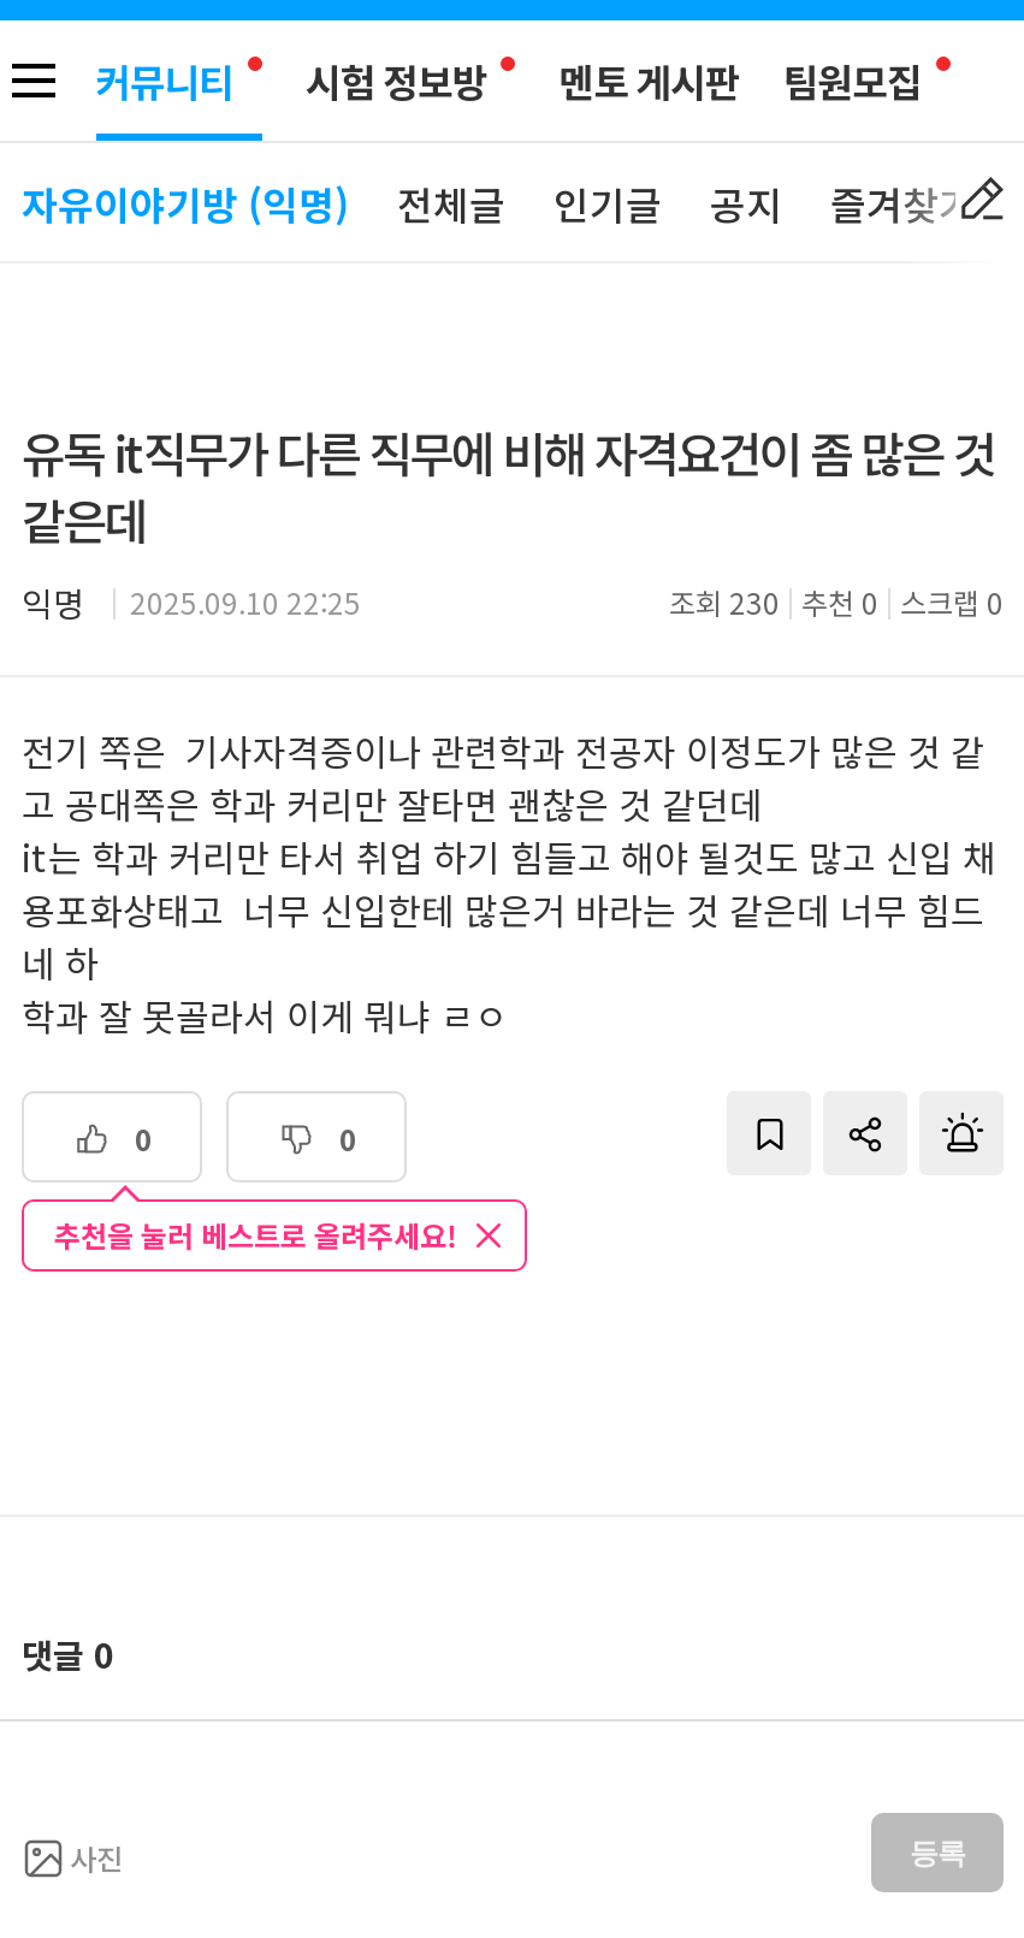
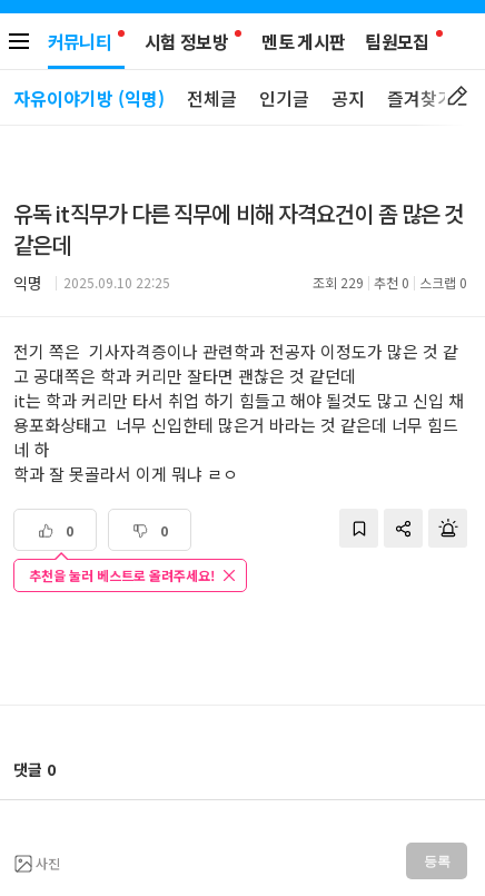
- 조회 230 추천 0 스크랩 0
+ 조회 229 추천 0 스크랩 0
